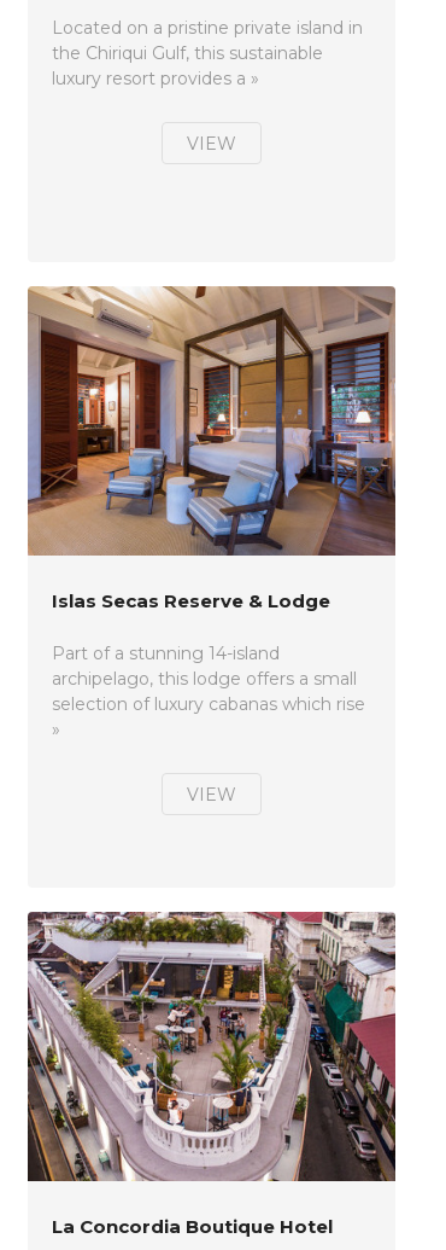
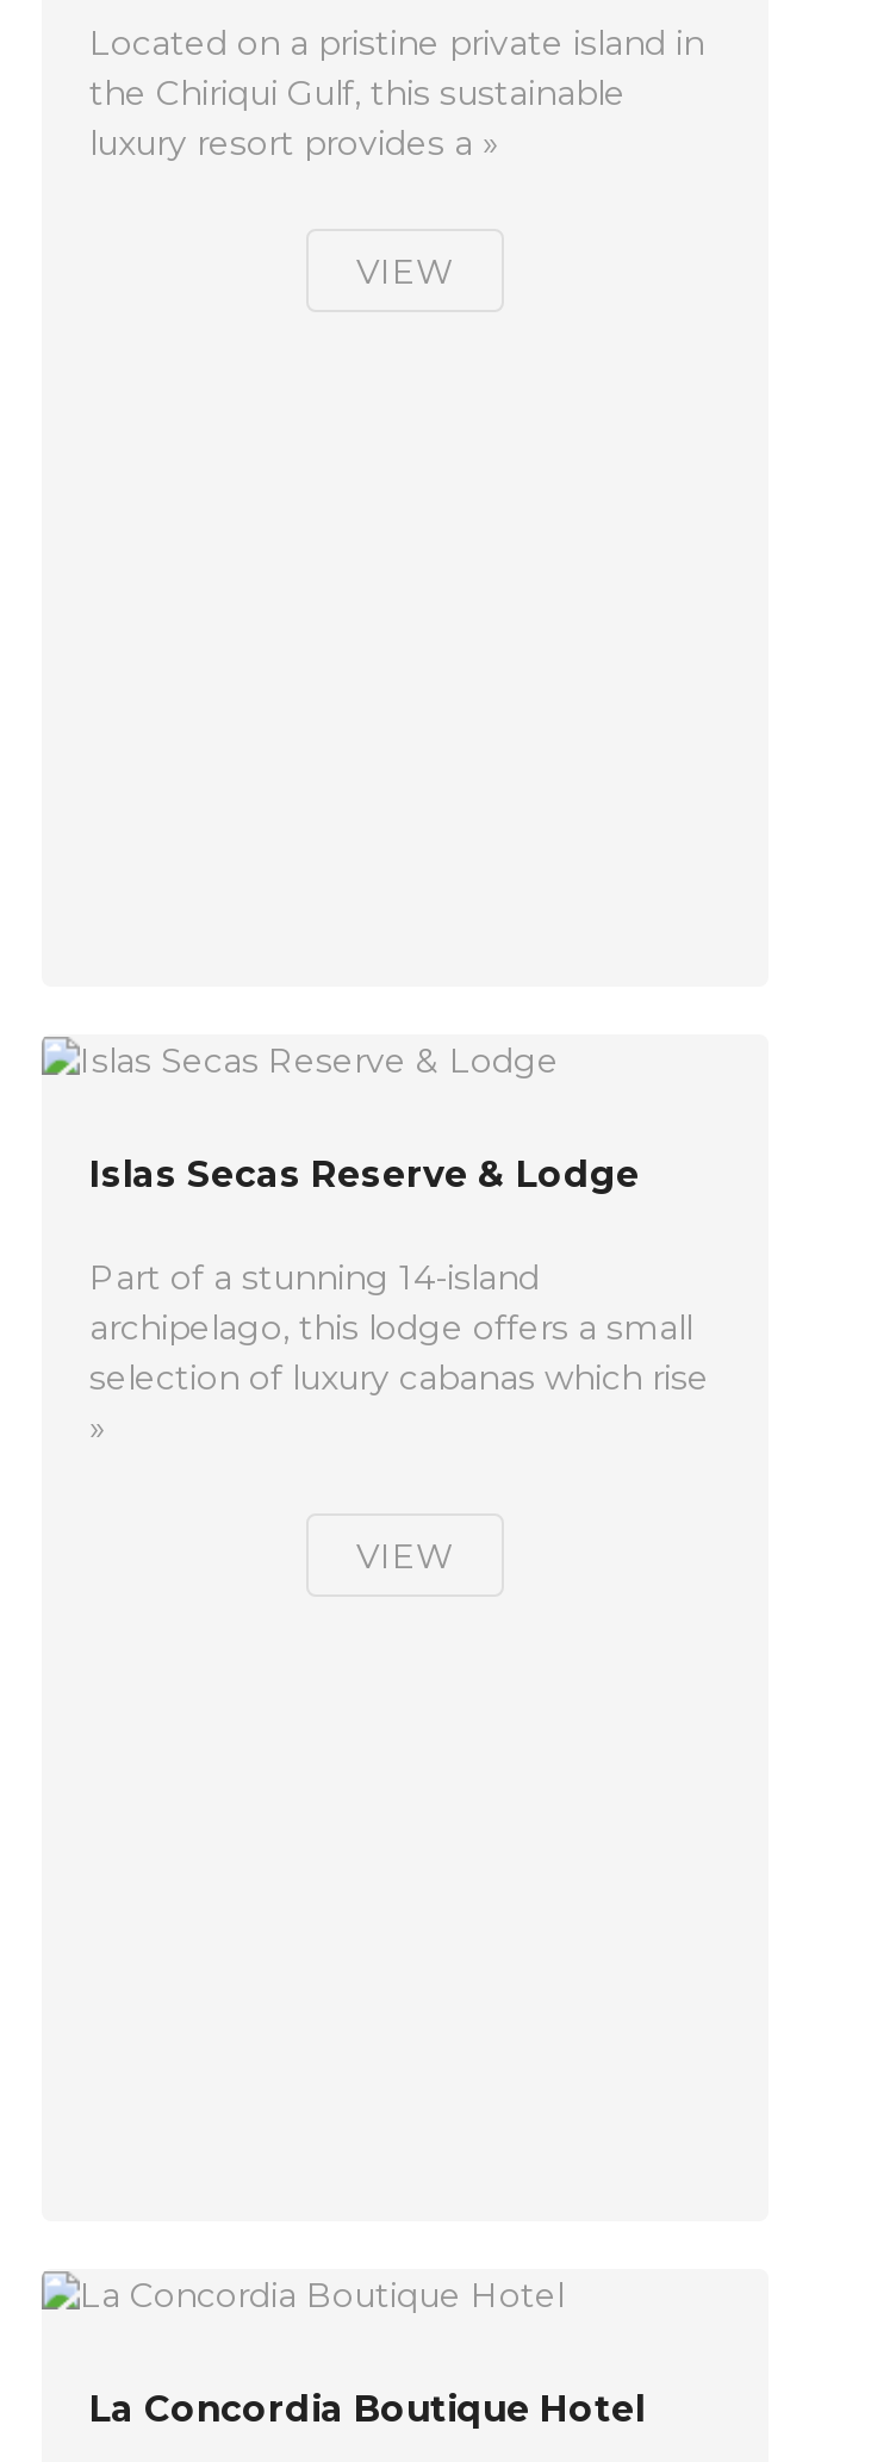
- [image]

- [image]
